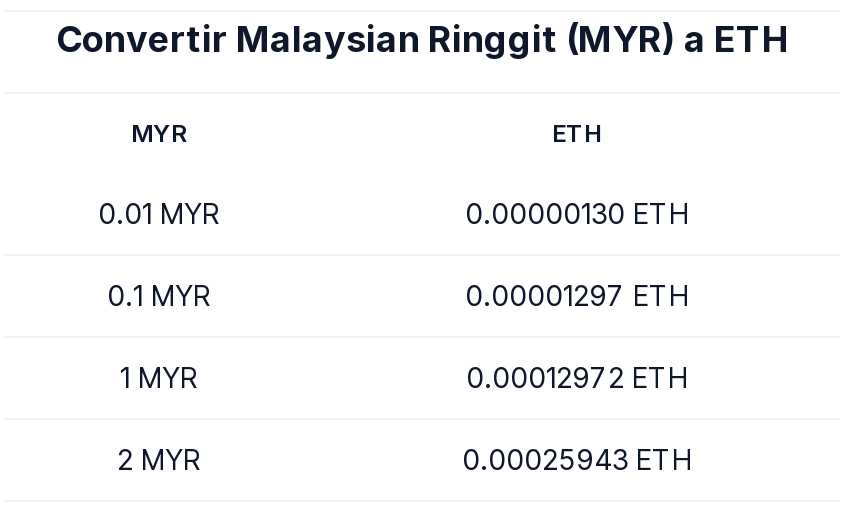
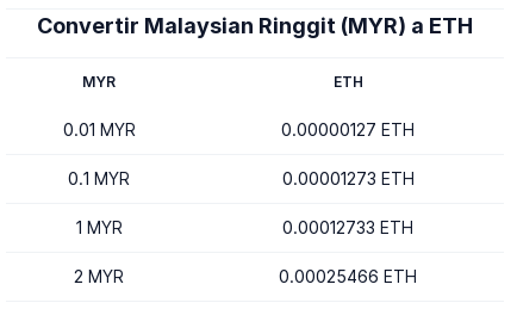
- 0.00000130 ETH
+ 0.00000127 ETH

- 0.00001297 ETH
+ 0.00001273 ETH

- 0.00012972 ETH
+ 0.00012733 ETH

- 0.00025943 ETH
+ 0.00025466 ETH
